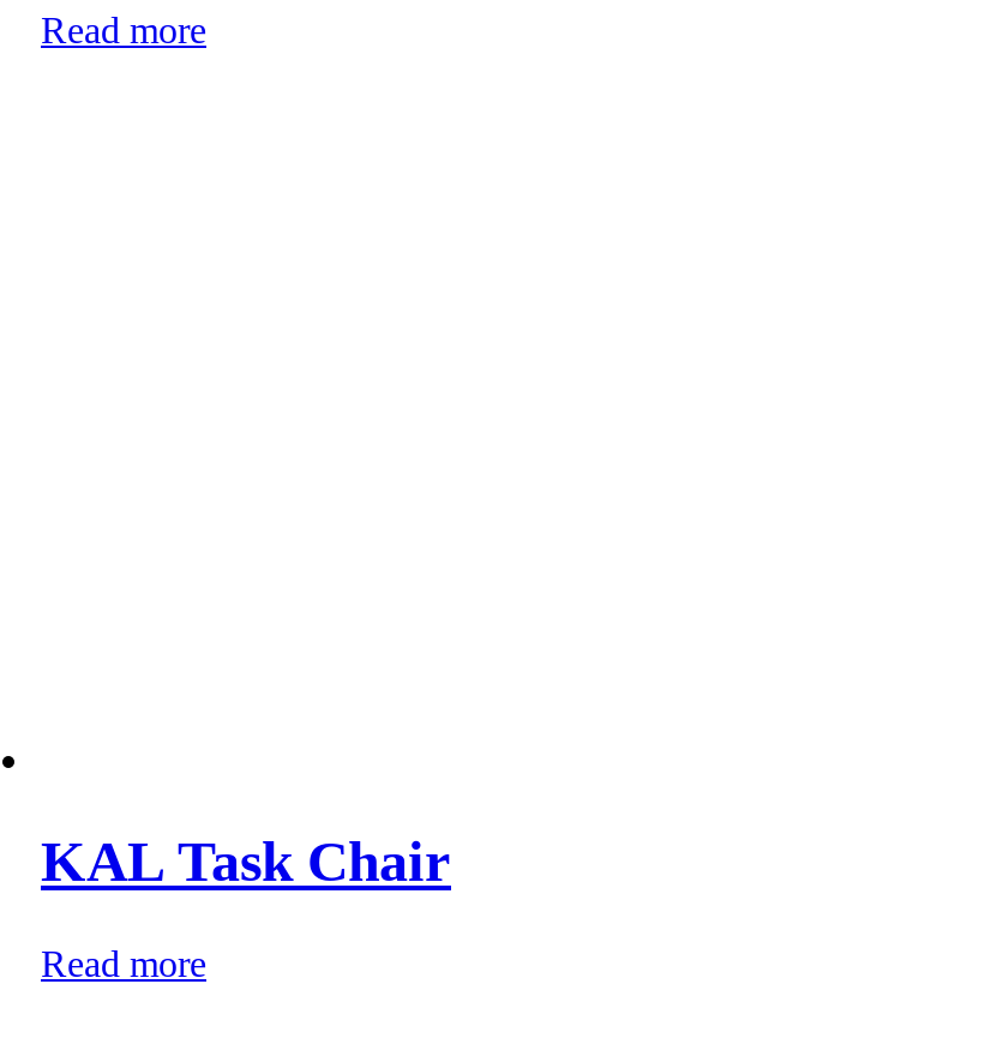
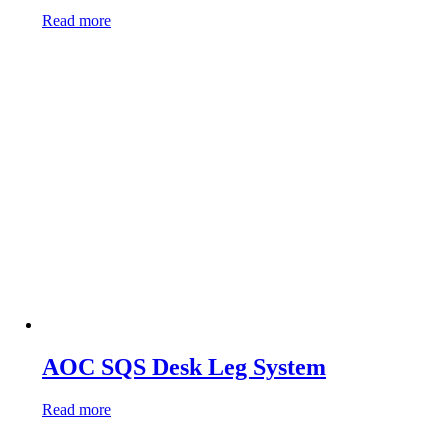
- KAL Task Chair
+ AOC SQS Desk Leg System
